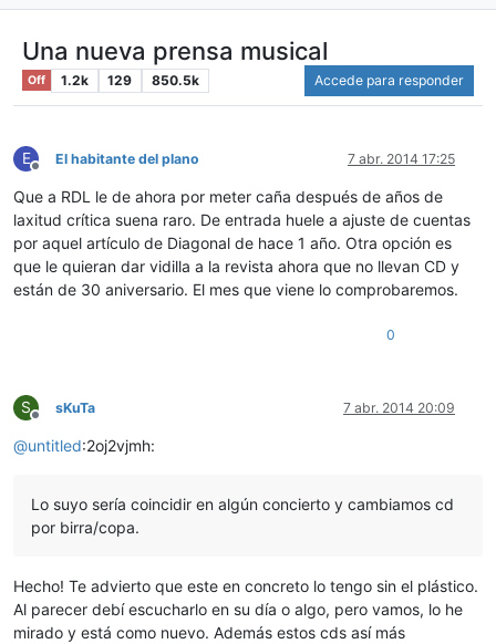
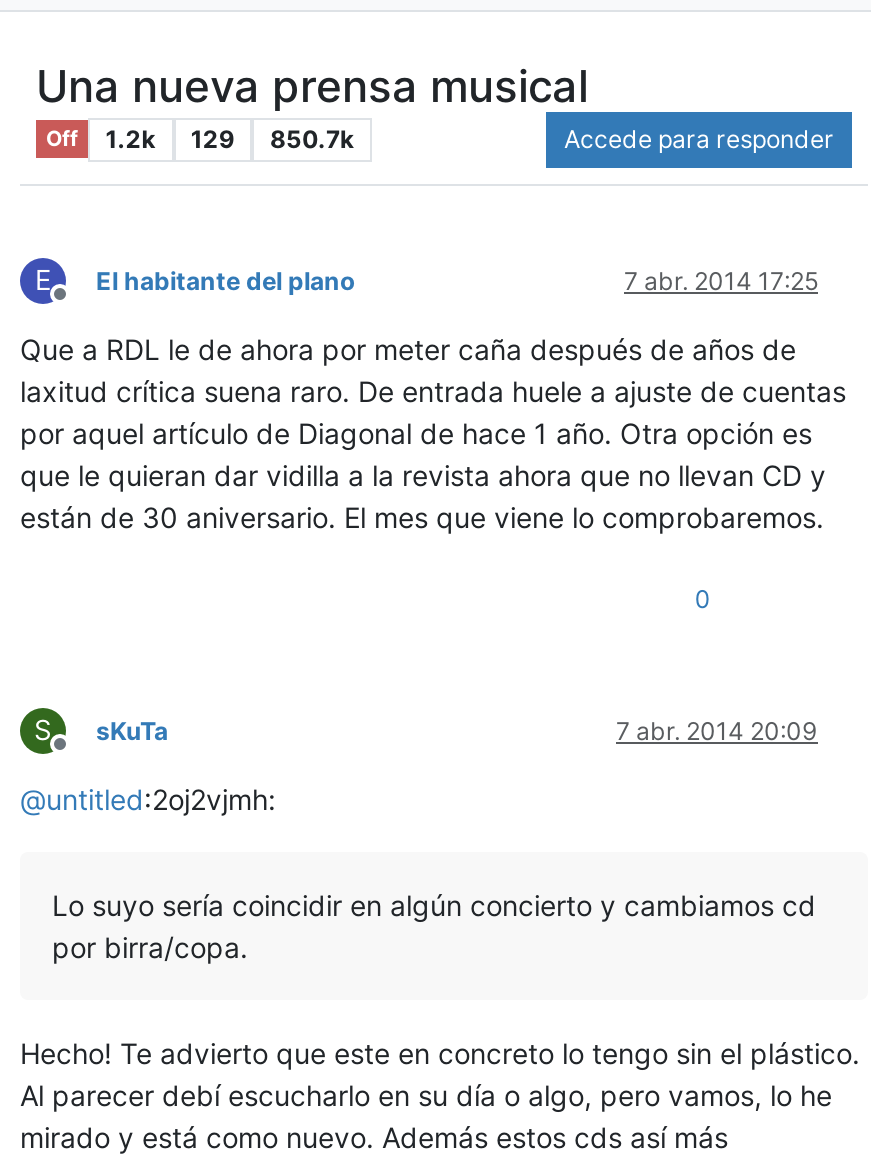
- Off 1.2k 129 850.5k
+ Off 1.2k 129 850.7k
